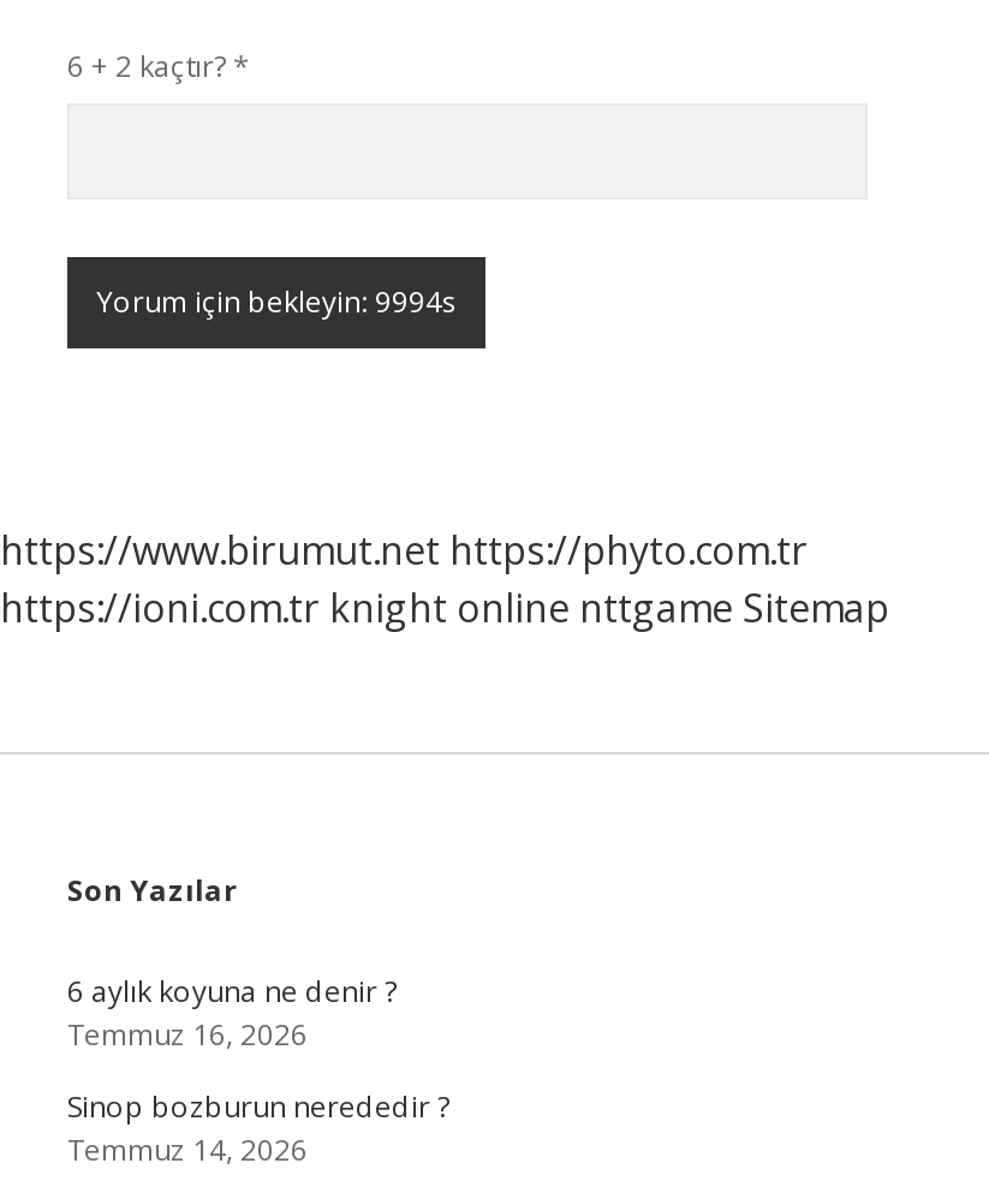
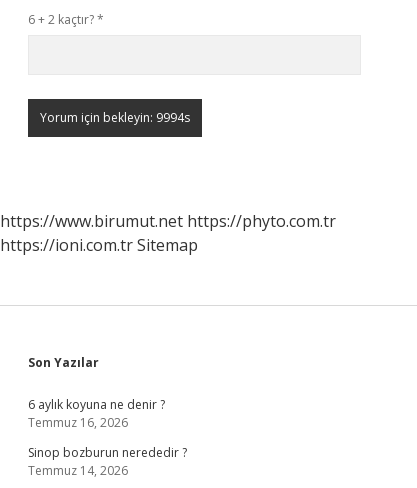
- https://ioni.com.tr knight online nttgame Sitemap
+ https://ioni.com.tr Sitemap
